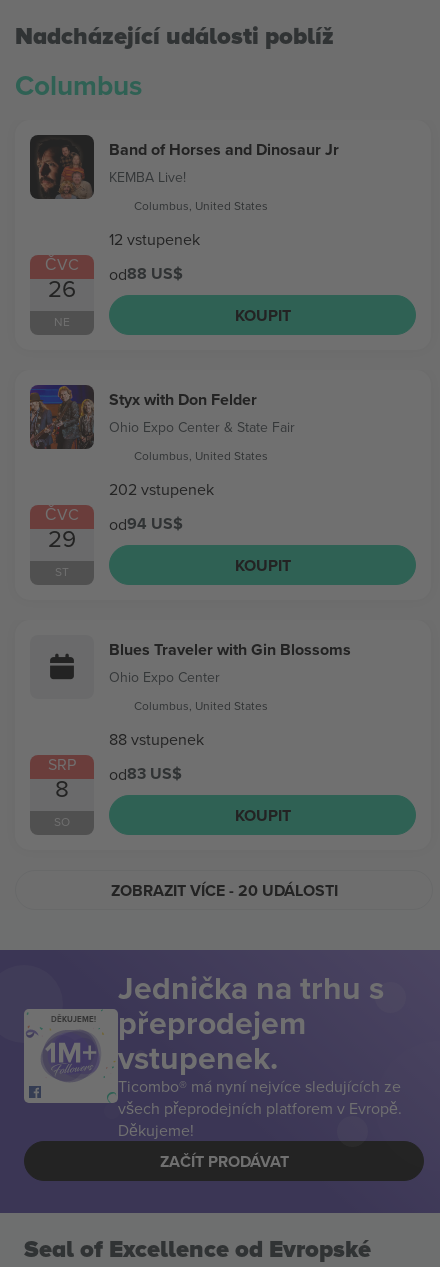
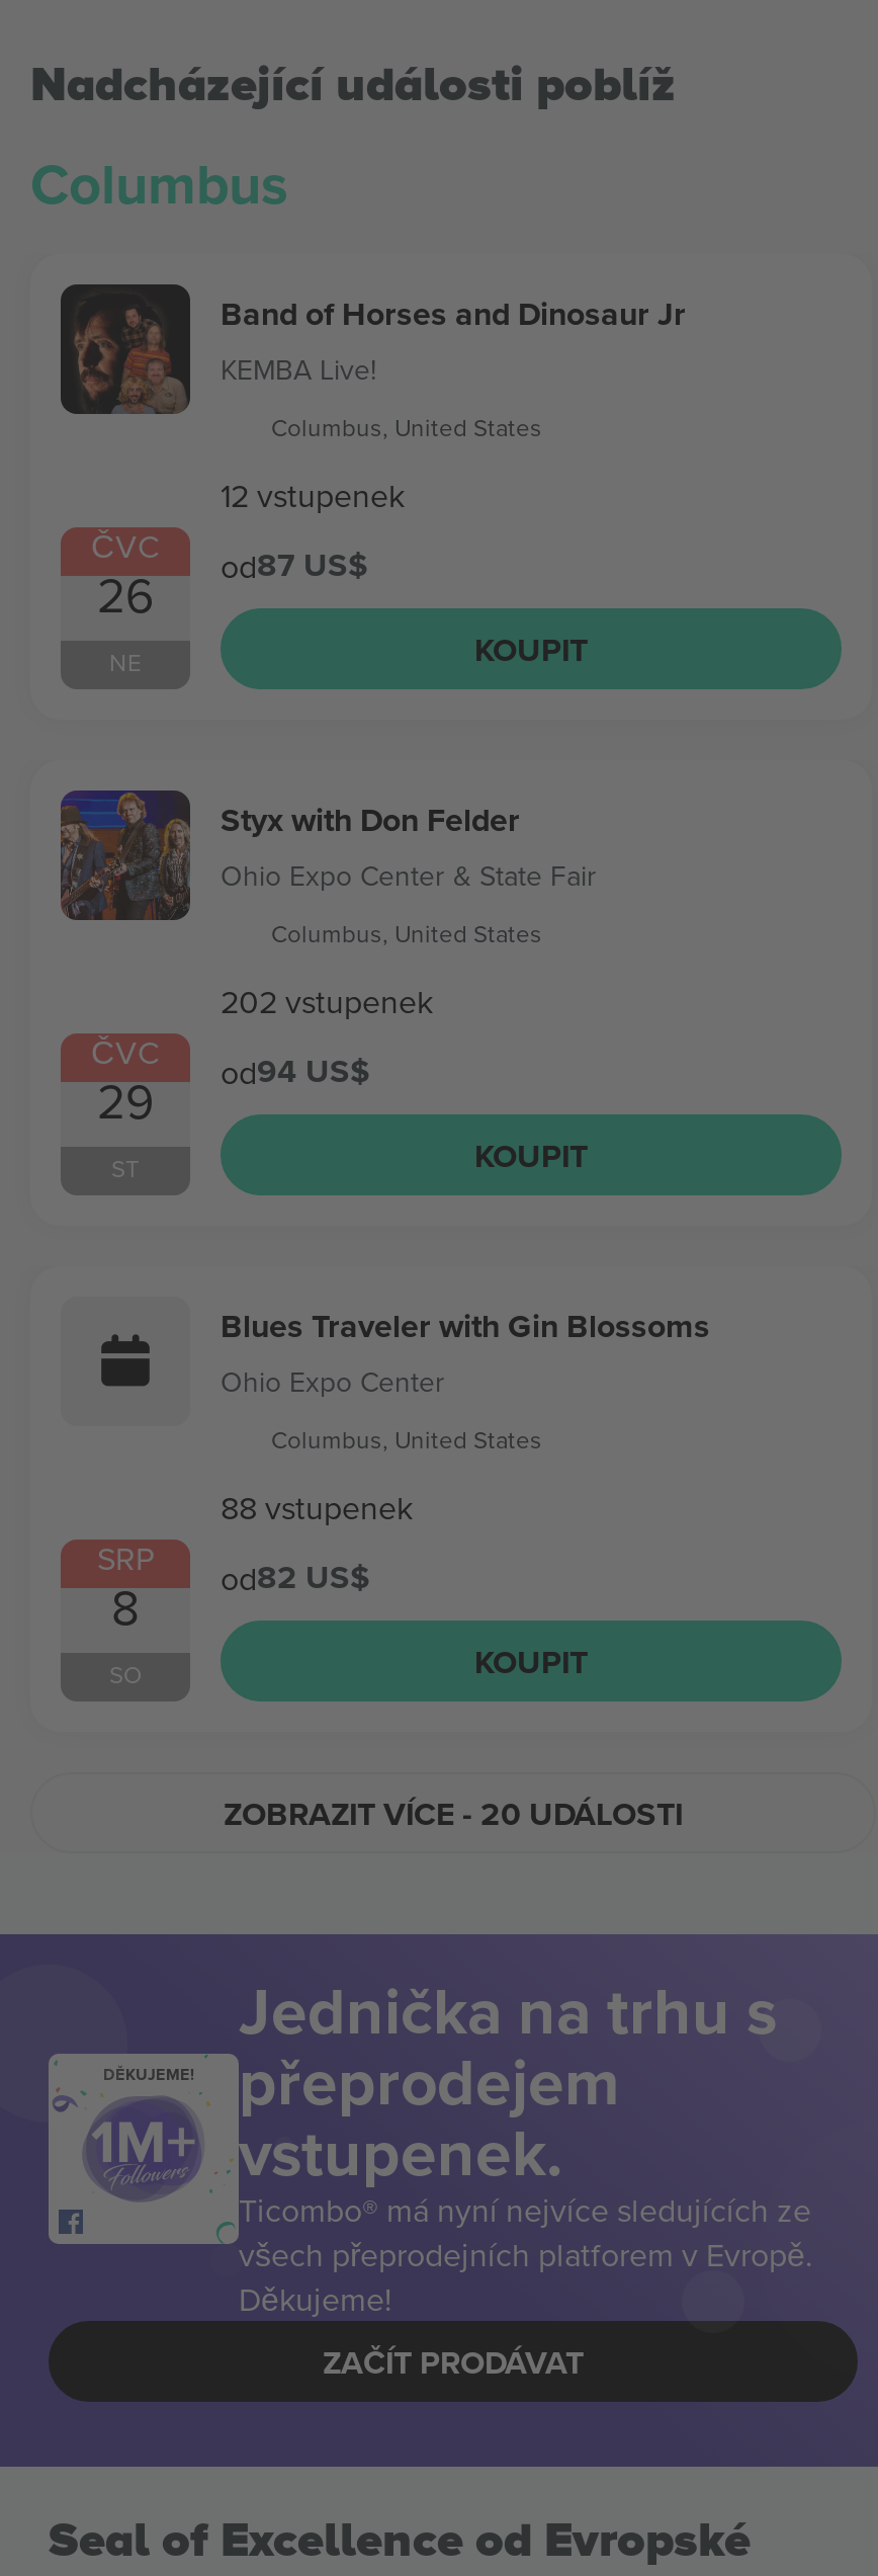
- od88 US$
+ od87 US$

- od83 US$
+ od82 US$
